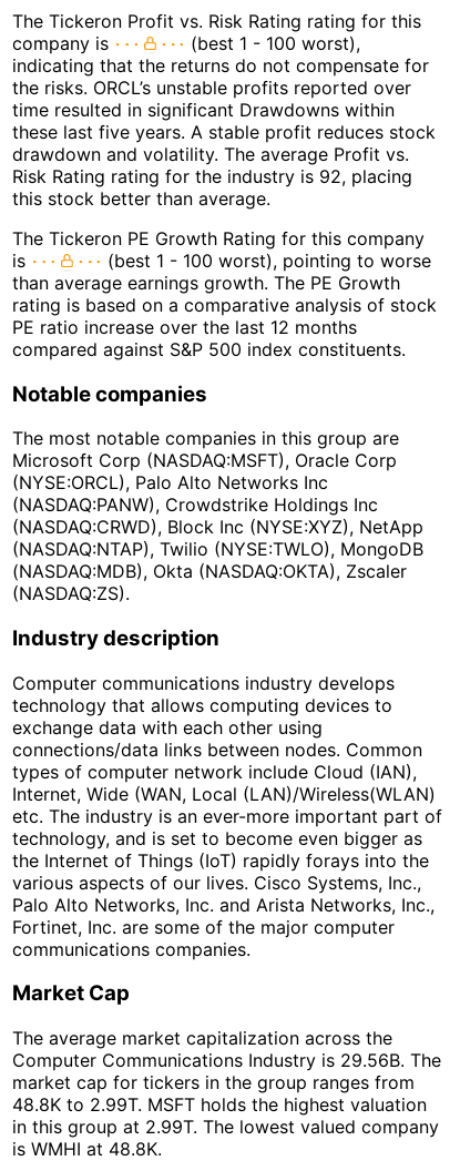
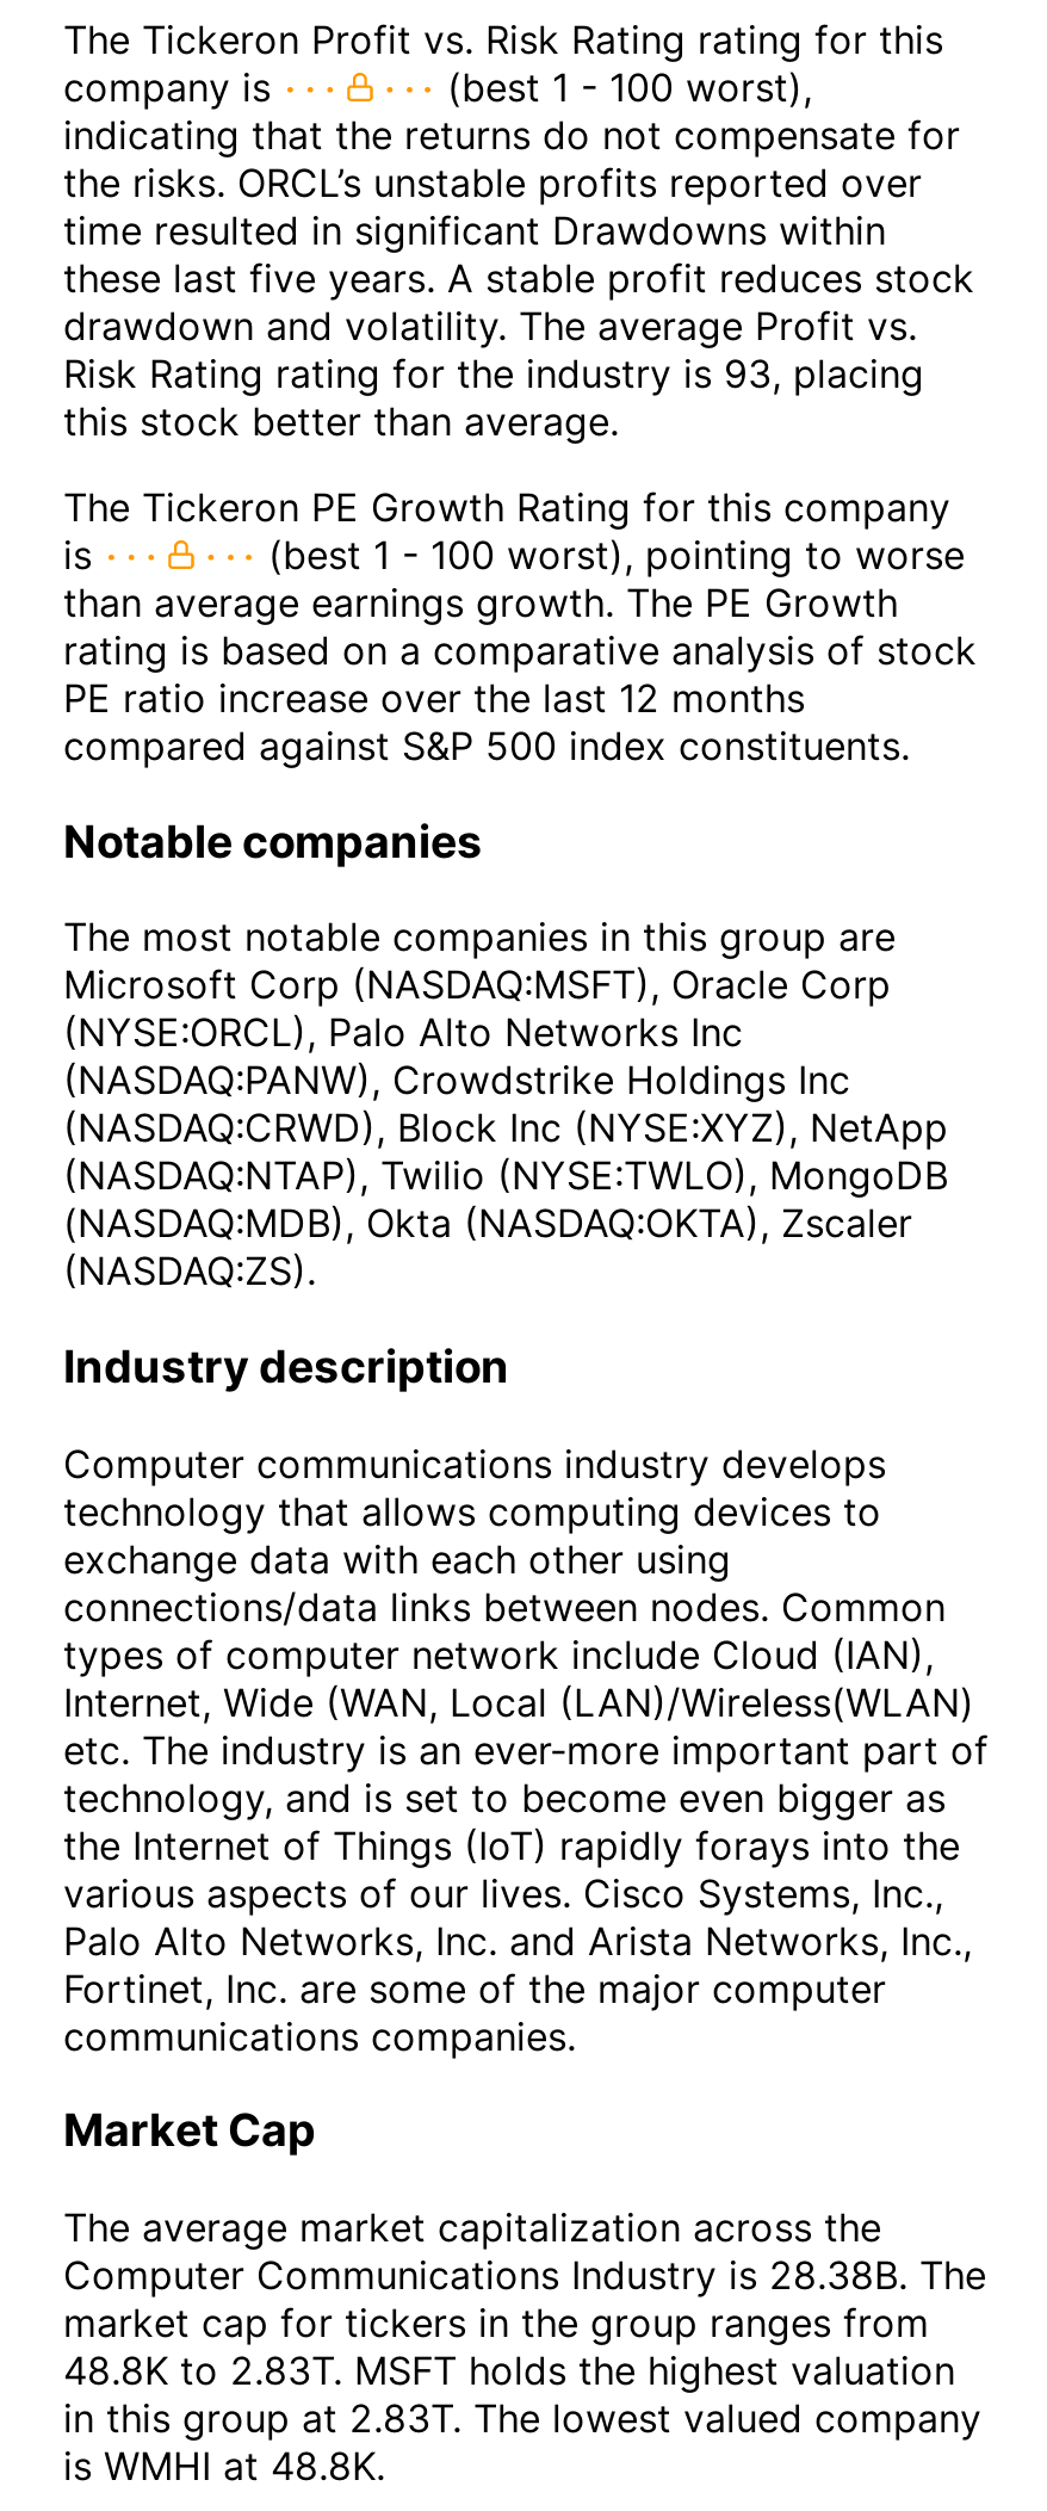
- Risk Rating rating for the industry is 92, placing
+ Risk Rating rating for the industry is 93, placing

- Computer Communications Industry is 29.56B. The
+ Computer Communications Industry is 28.38B. The

- 48.8K to 2.99T. MSFT holds the highest valuation
+ 48.8K to 2.83T. MSFT holds the highest valuation

- in this group at 2.99T. The lowest valued company
+ in this group at 2.83T. The lowest valued company
